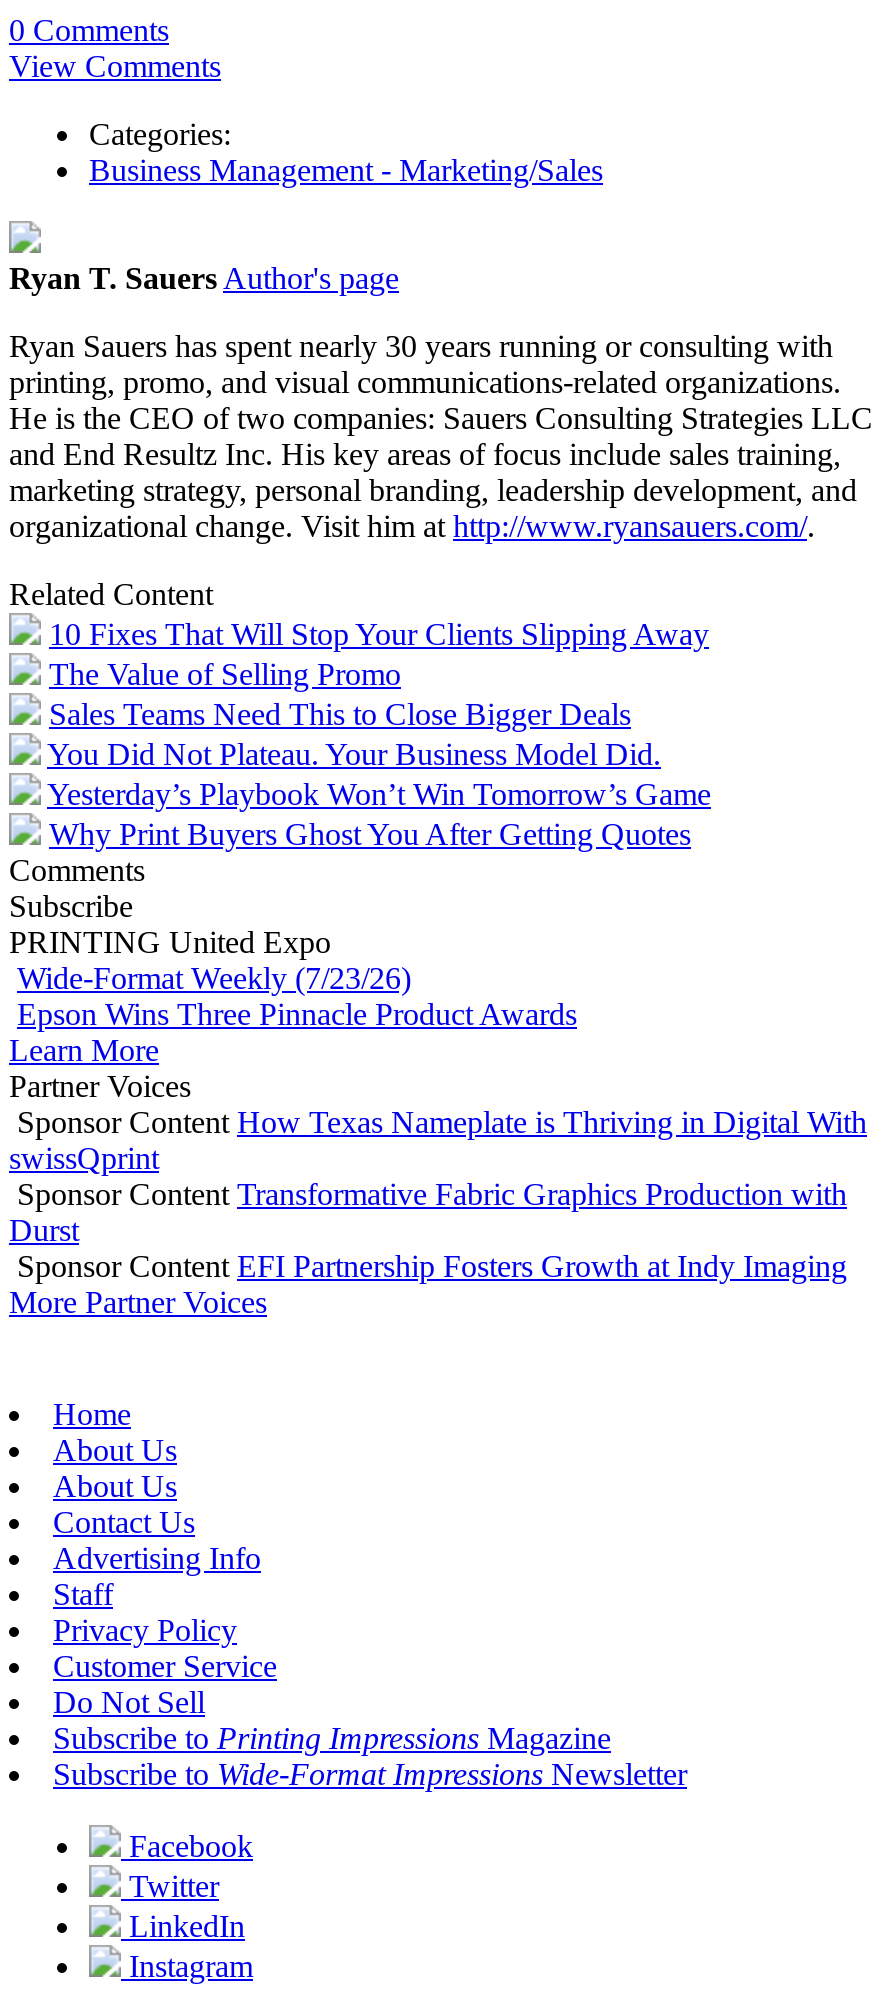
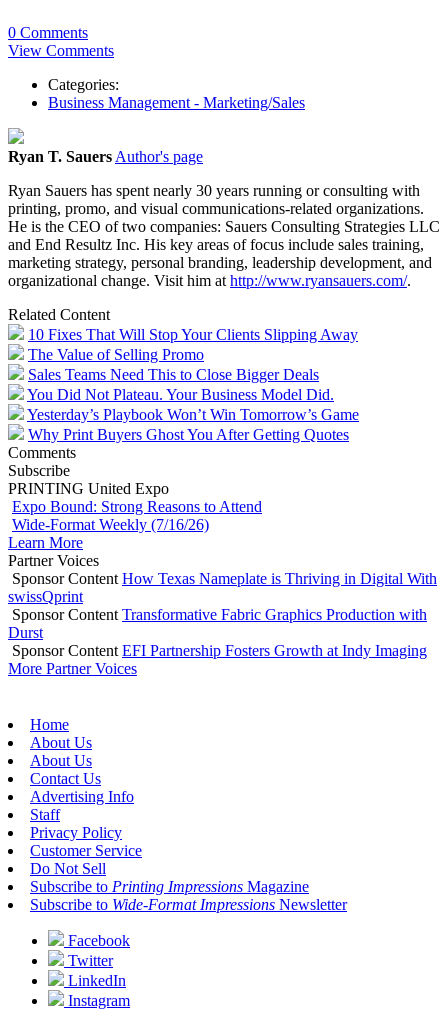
- Wide-Format Weekly (7/23/26)
- Epson Wins Three Pinnacle Product Awards
+ Expo Bound: Strong Reasons to Attend
+ Wide-Format Weekly (7/16/26)
